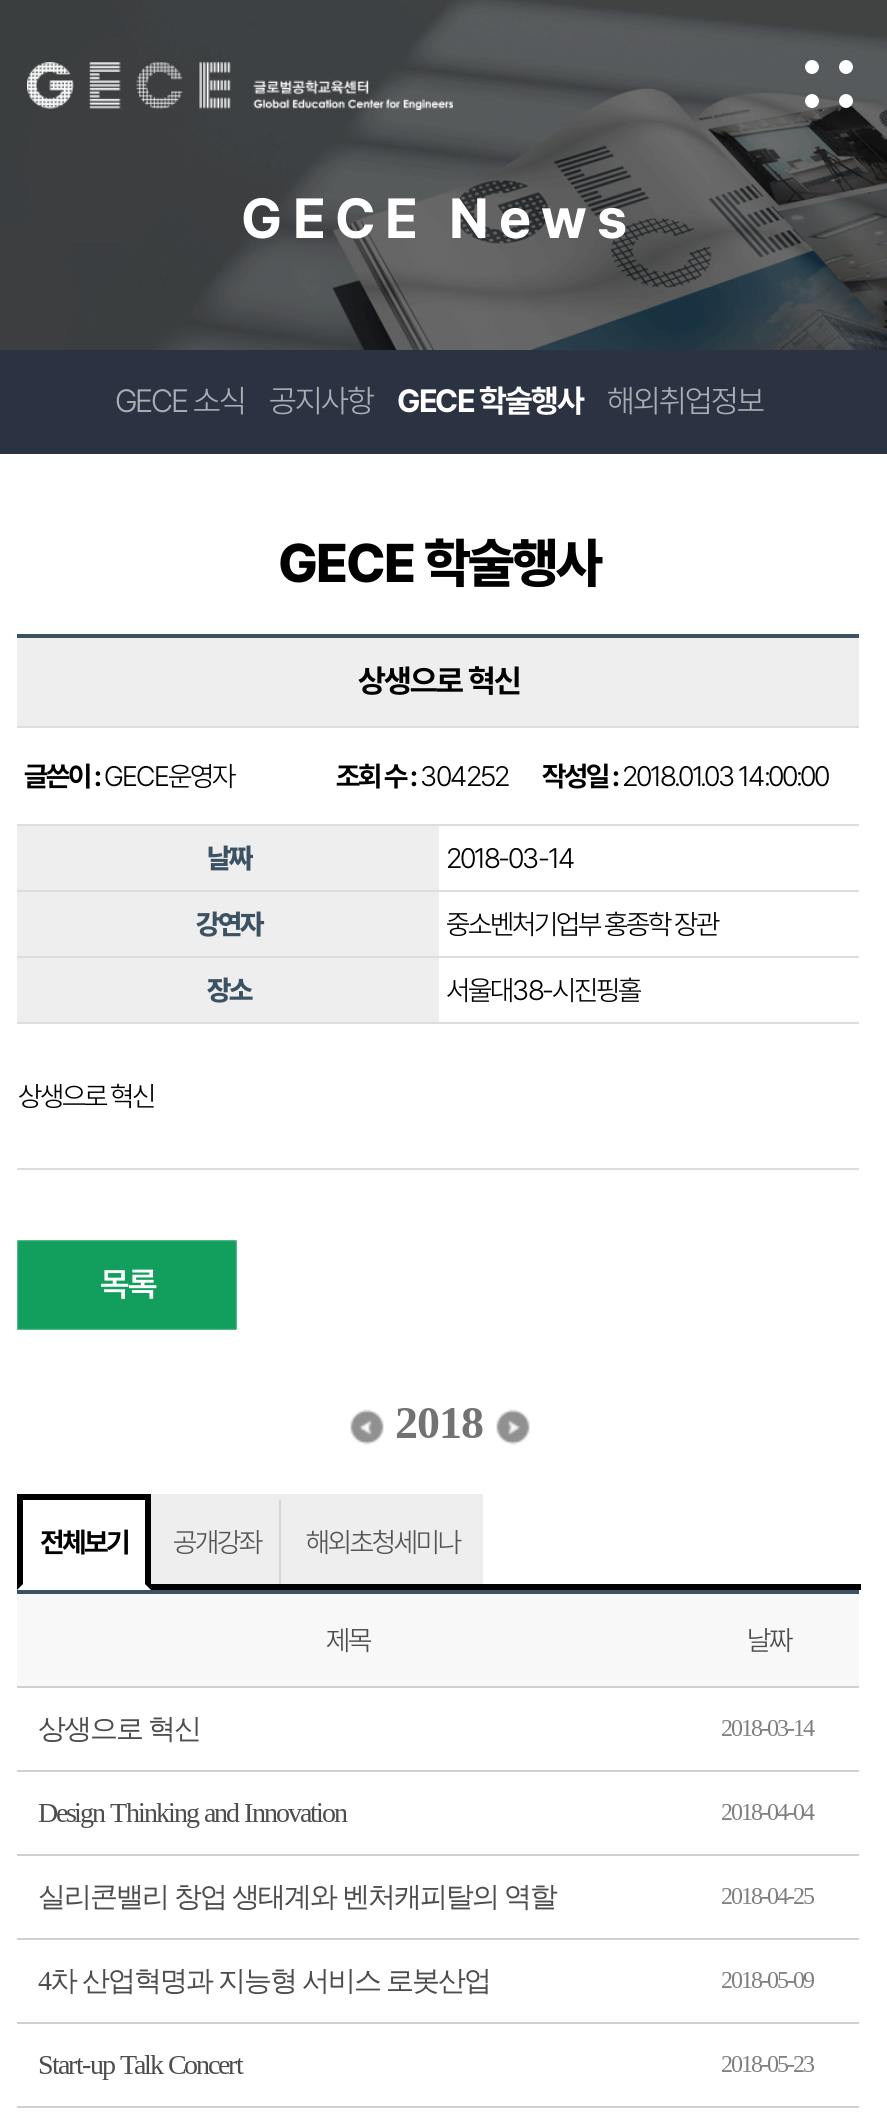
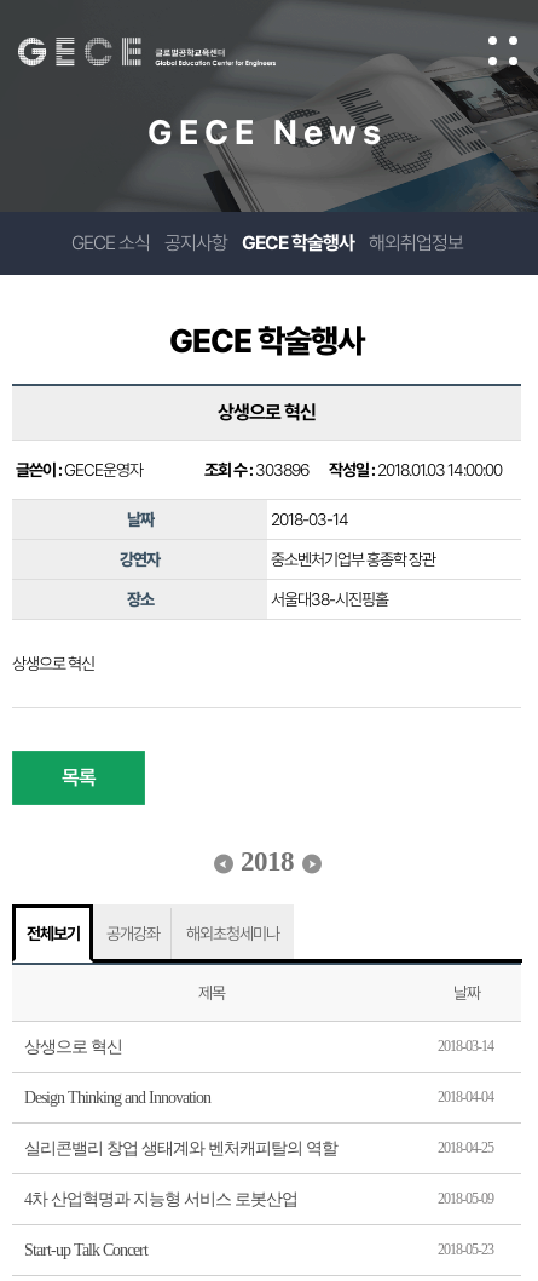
- 조회 수 : 304252 작성일 : 2018.01.03 14:00:00
+ 조회 수 : 303896 작성일 : 2018.01.03 14:00:00
